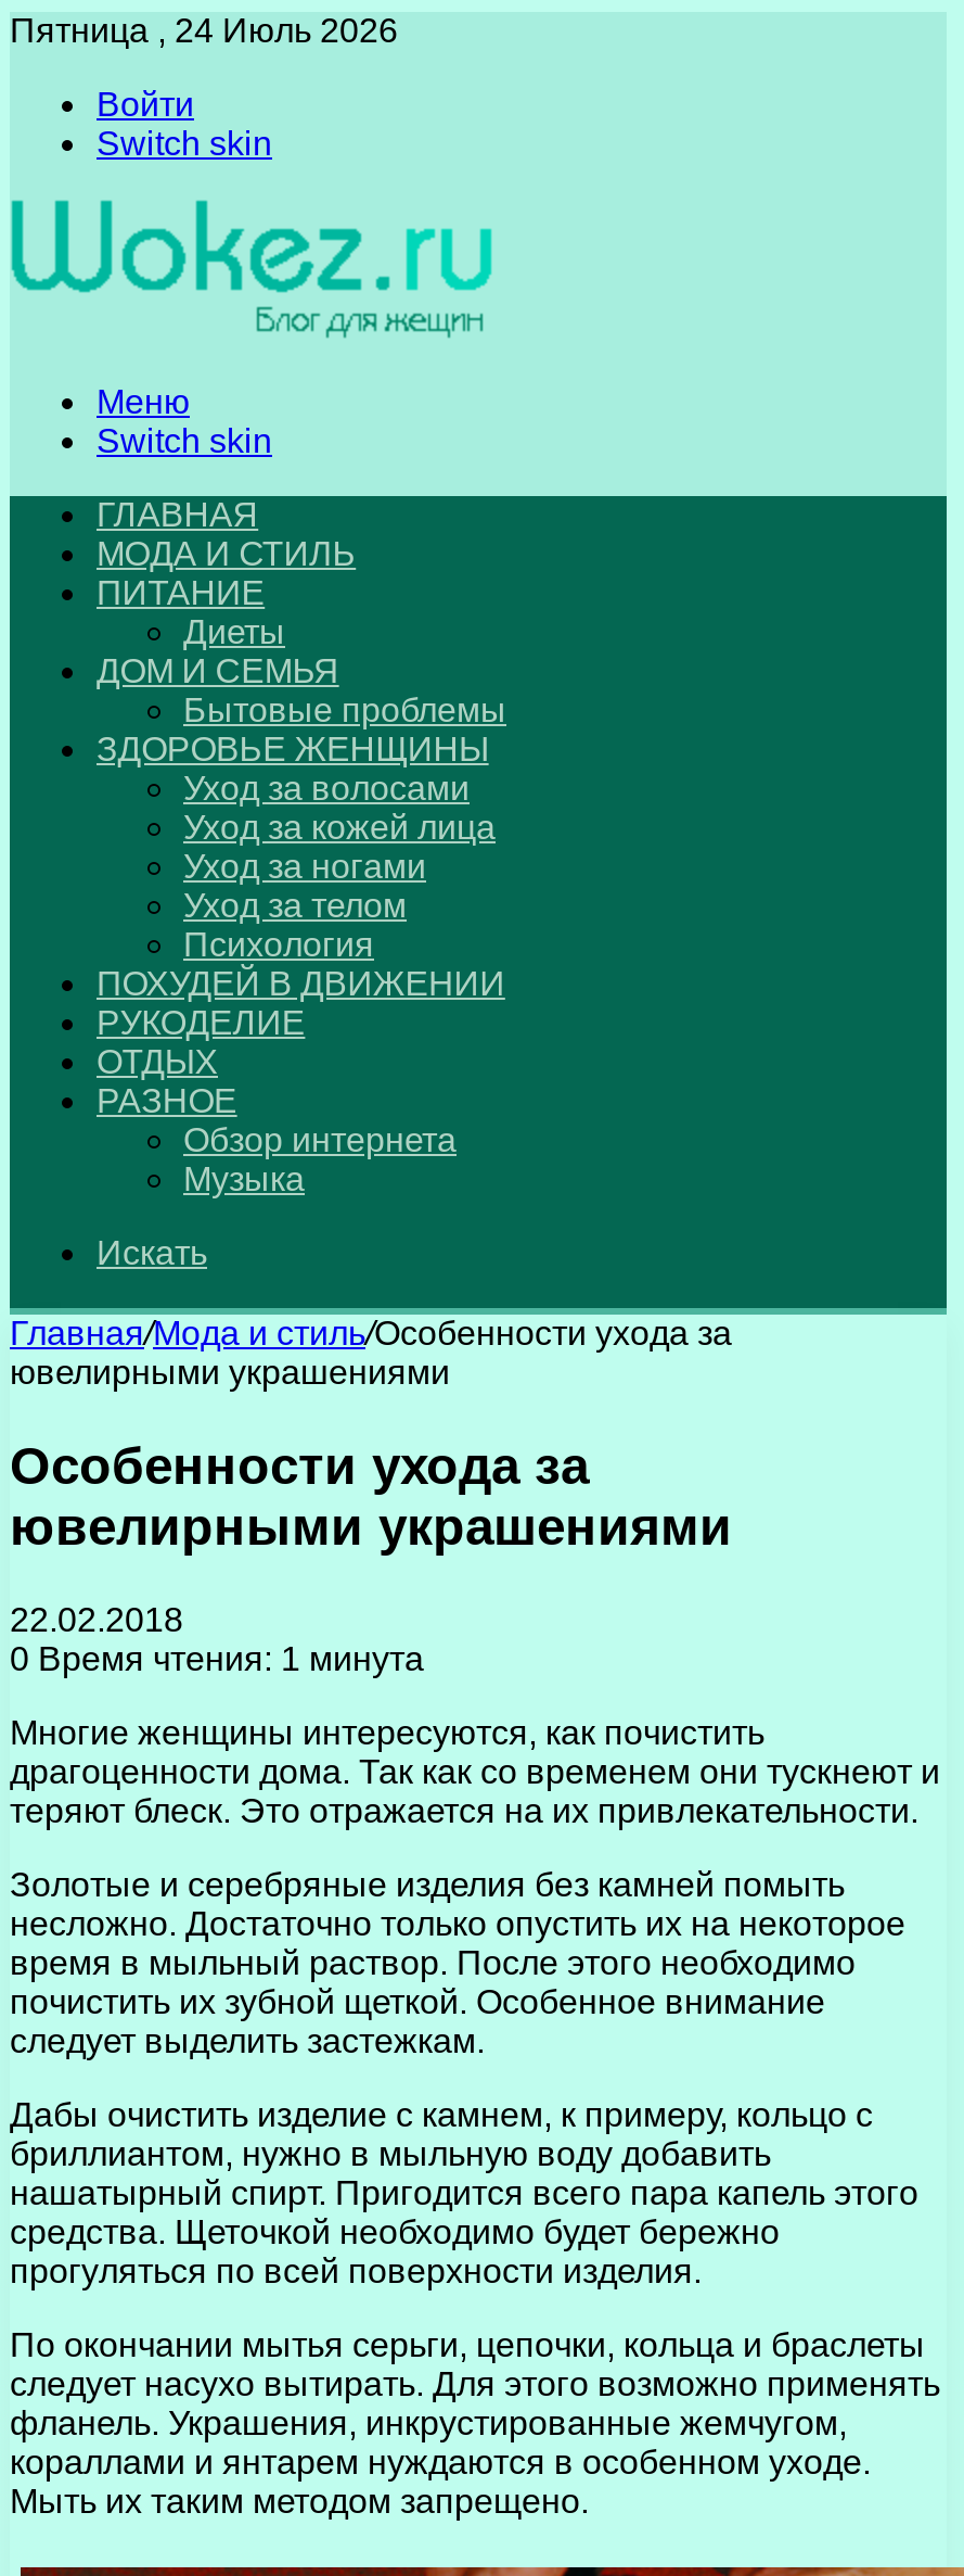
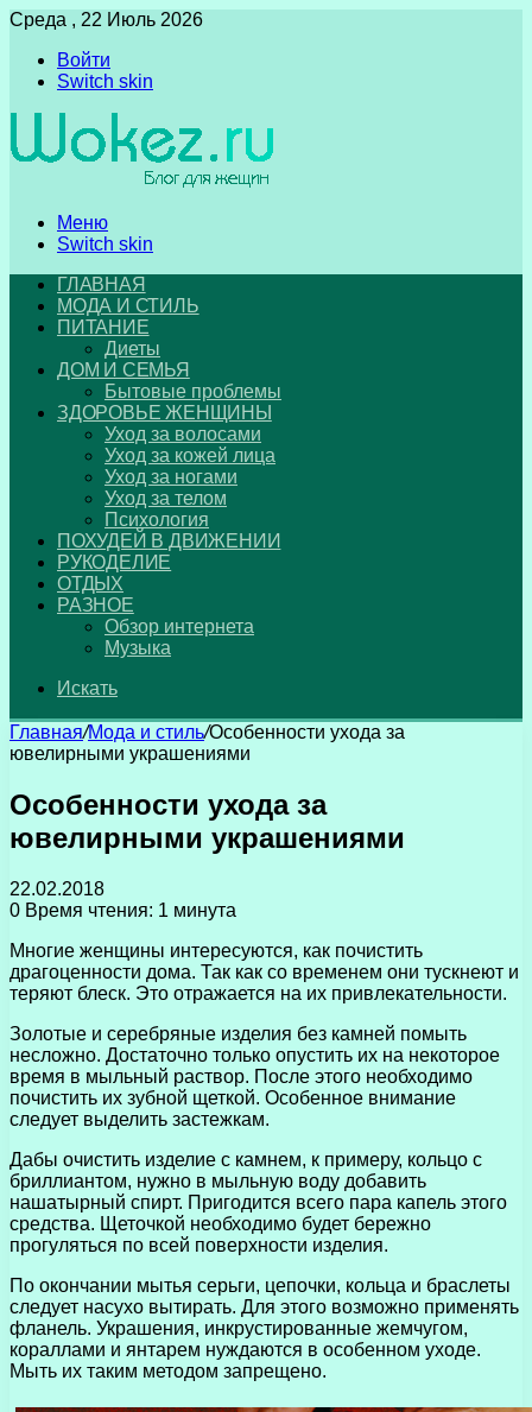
- Пятница , 24 Июль 2026
+ Среда , 22 Июль 2026
